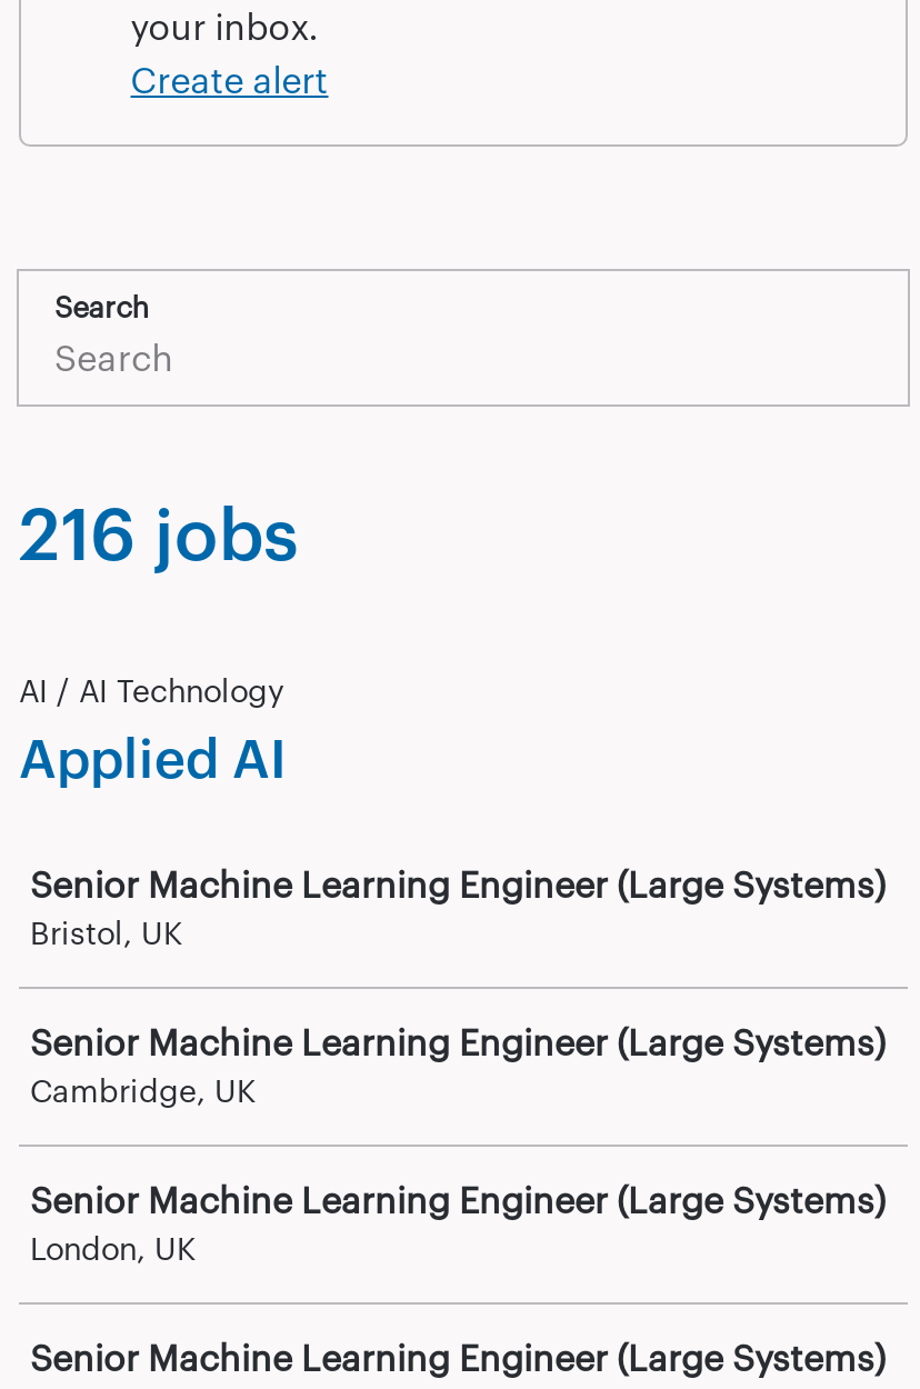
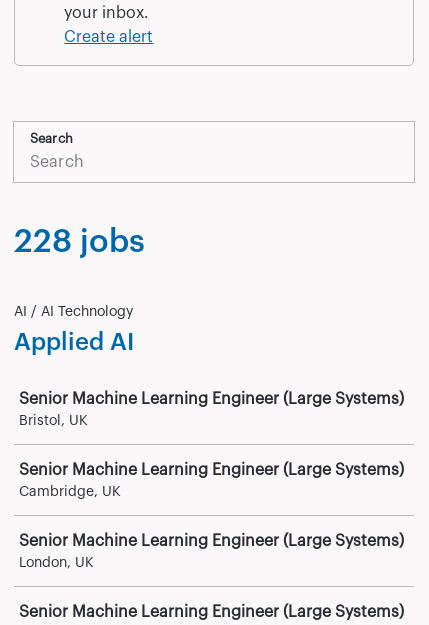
- 216 jobs
+ 228 jobs
